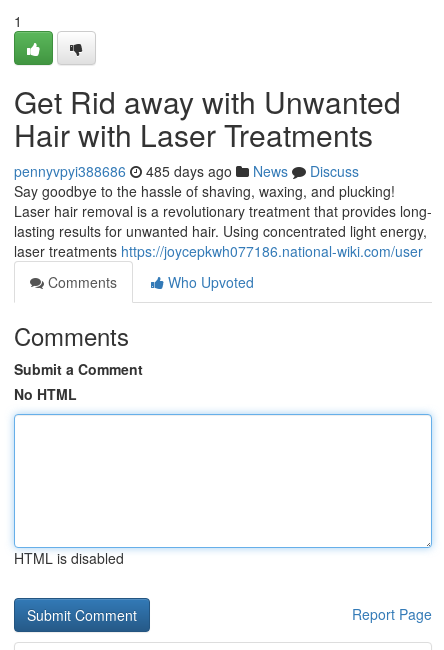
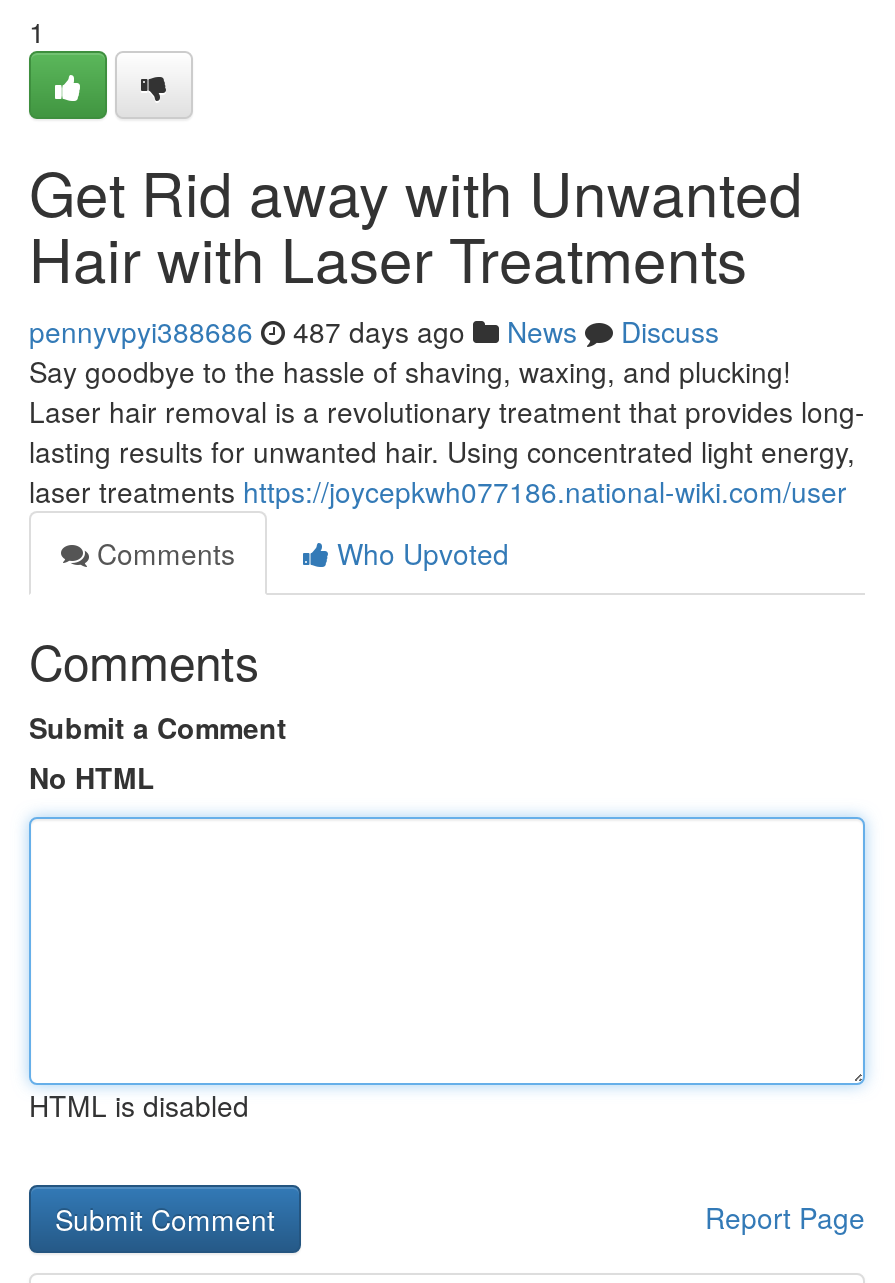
- pennyvpyi388686 485 days ago News Discuss
+ pennyvpyi388686 487 days ago News Discuss
